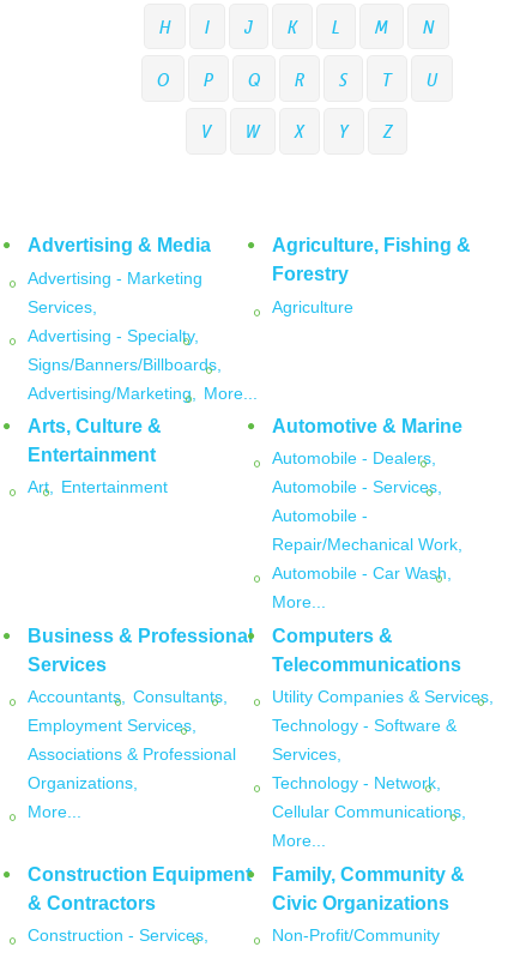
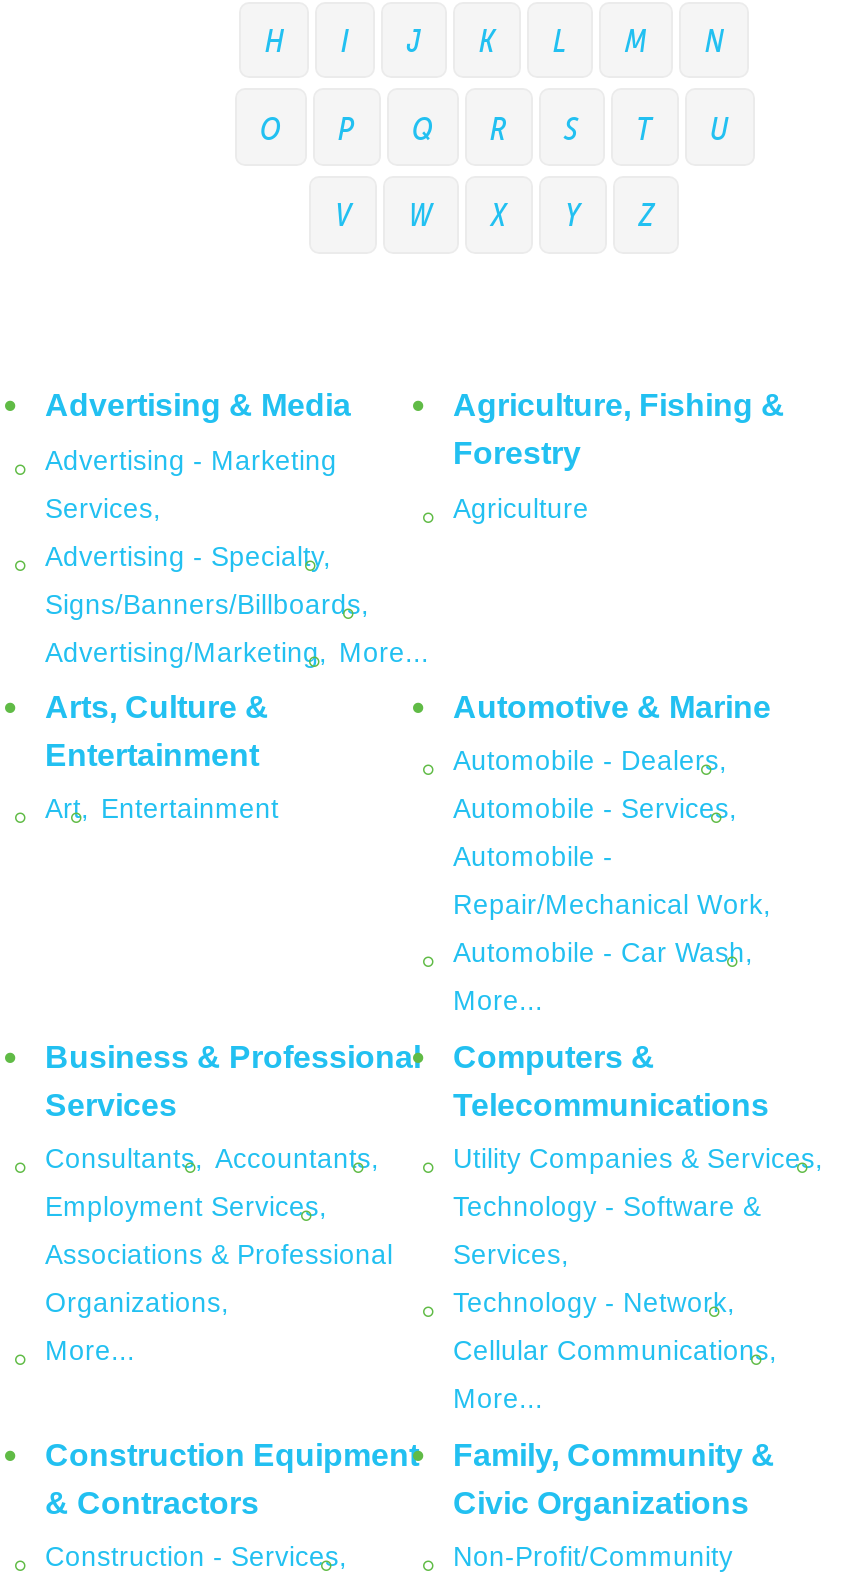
- Accountants, Consultants,
+ Consultants, Accountants,
